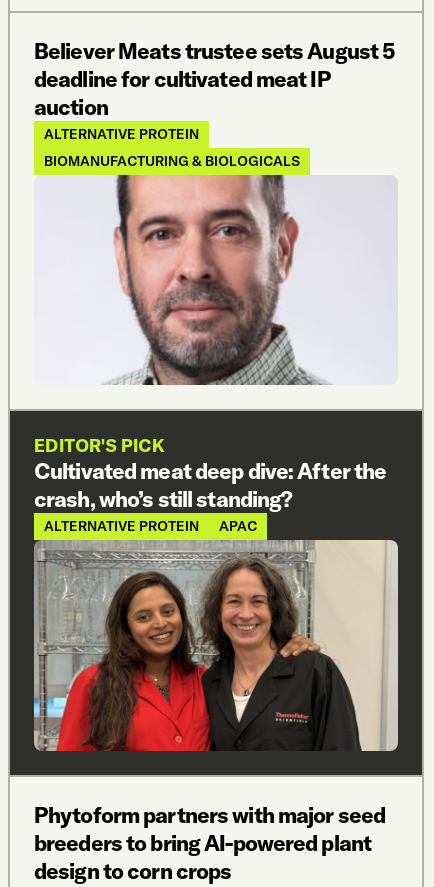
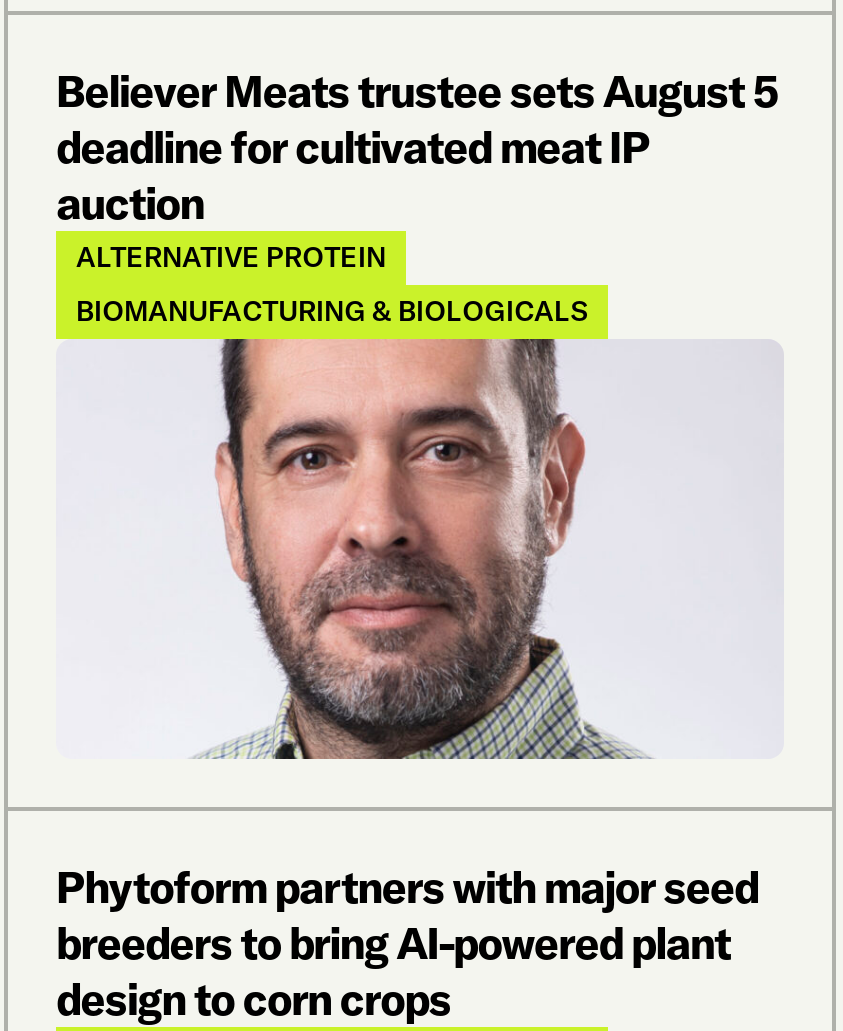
- [image]
- EDITOR'S PICK
- Cultivated meat deep dive: After the
- crash, who’s still standing?
- ALTERNATIVE PROTEIN
- APAC
